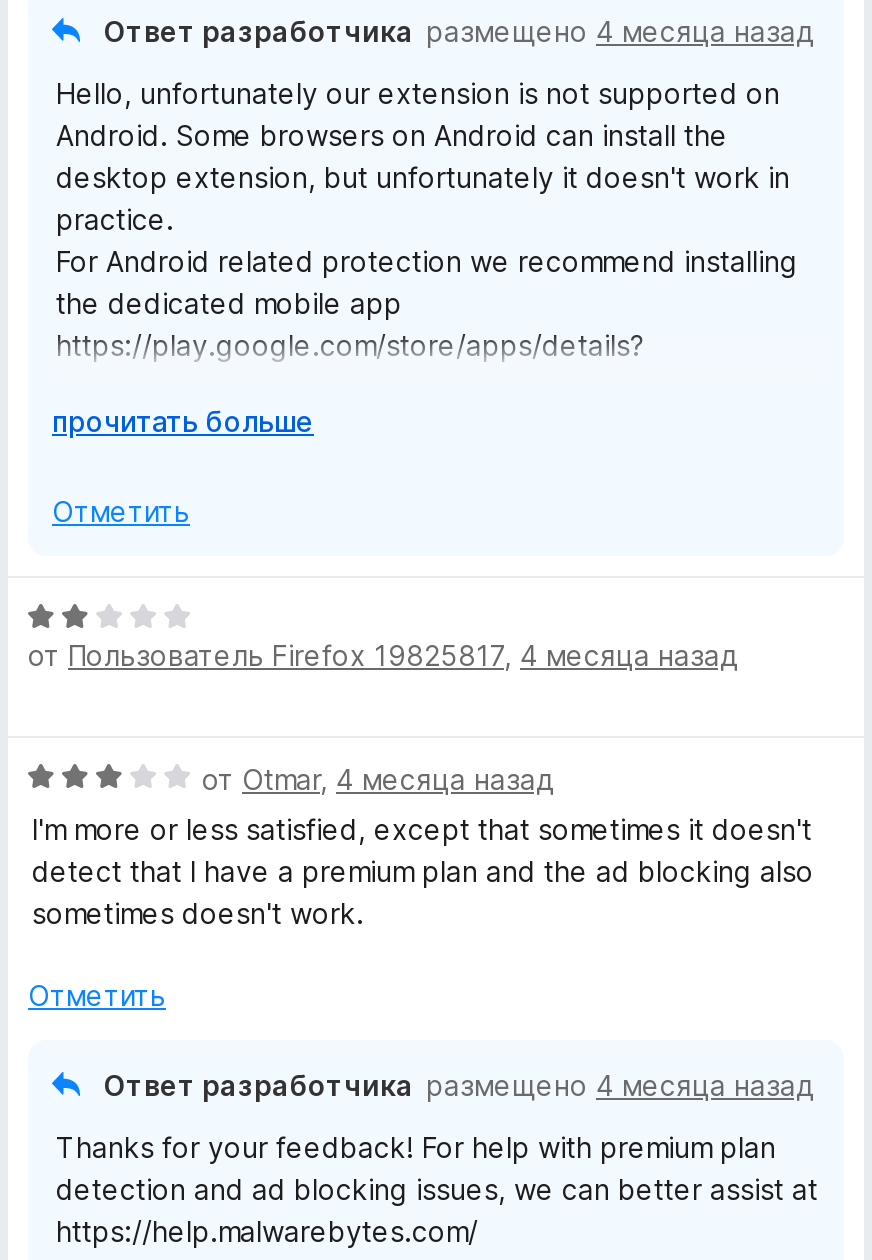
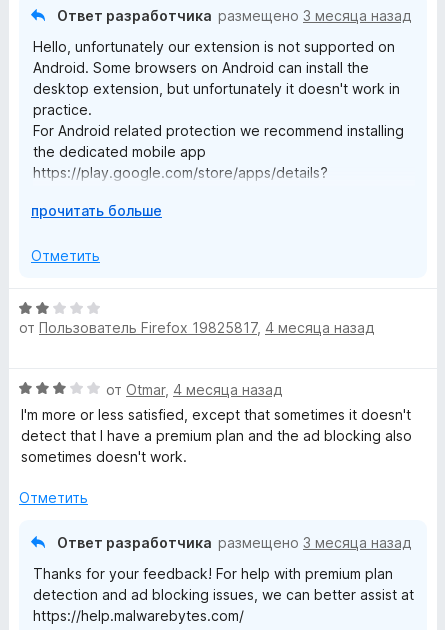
- Ответ разработчика размещено 4 месяца назад
+ Ответ разработчика размещено 3 месяца назад

- Ответ разработчика размещено 4 месяца назад
+ Ответ разработчика размещено 3 месяца назад
